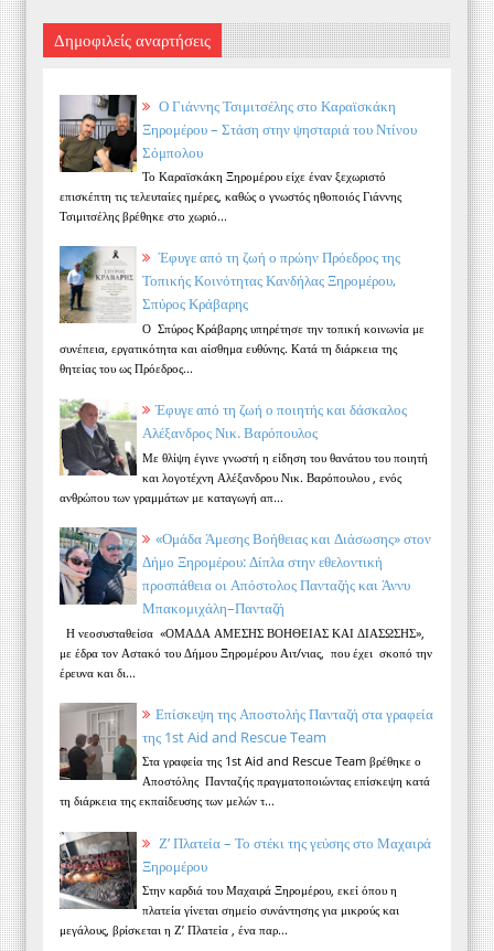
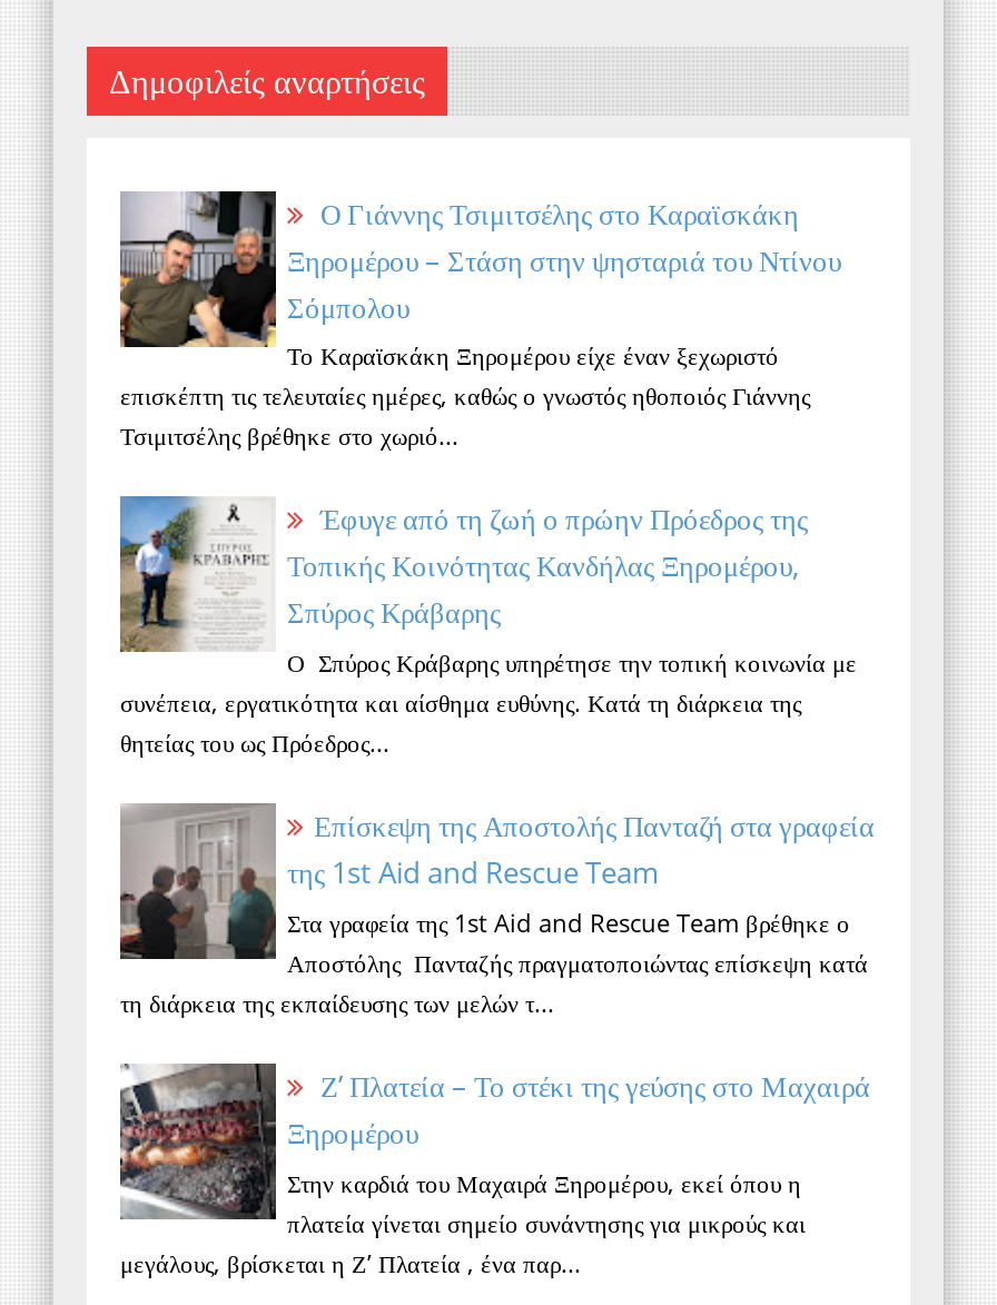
- [image]
- Έφυγε από τη ζωή ο ποιητής και δάσκαλος
- Αλέξανδρος Νικ. Βαρόπουλος
- Με θλίψη έγινε γνωστή η είδηση του θανάτου του ποιητή
- και λογοτέχνη Αλέξανδρου Νικ. Βαρόπουλου , ενός
- ανθρώπου των γραμμάτων με καταγωγή απ...
- «Ομάδα Άμεσης Βοήθειας και Διάσωσης» στον
- Δήμο Ξηρομέρου: Δίπλα στην εθελοντική
- προσπάθεια οι Απόστολος Πανταζής και Άννυ
- Μπακομιχάλη–Πανταζή
- Η νεοσυσταθείσα «ΟΜΑΔΑ ΑΜΕΣΗΣ ΒΟΗΘΕΙΑΣ ΚΑΙ ΔΙΑΣΩΣΗΣ»,
- με έδρα τον Αστακό του Δήμου Ξηρομέρου Αιτ/νιας, που έχει σκοπό την
- έρευνα και δι...

- [image]
